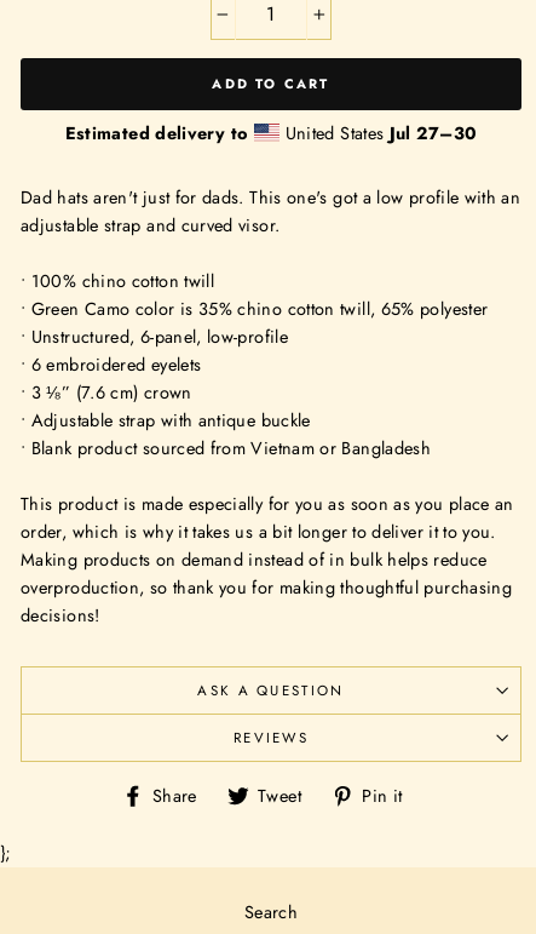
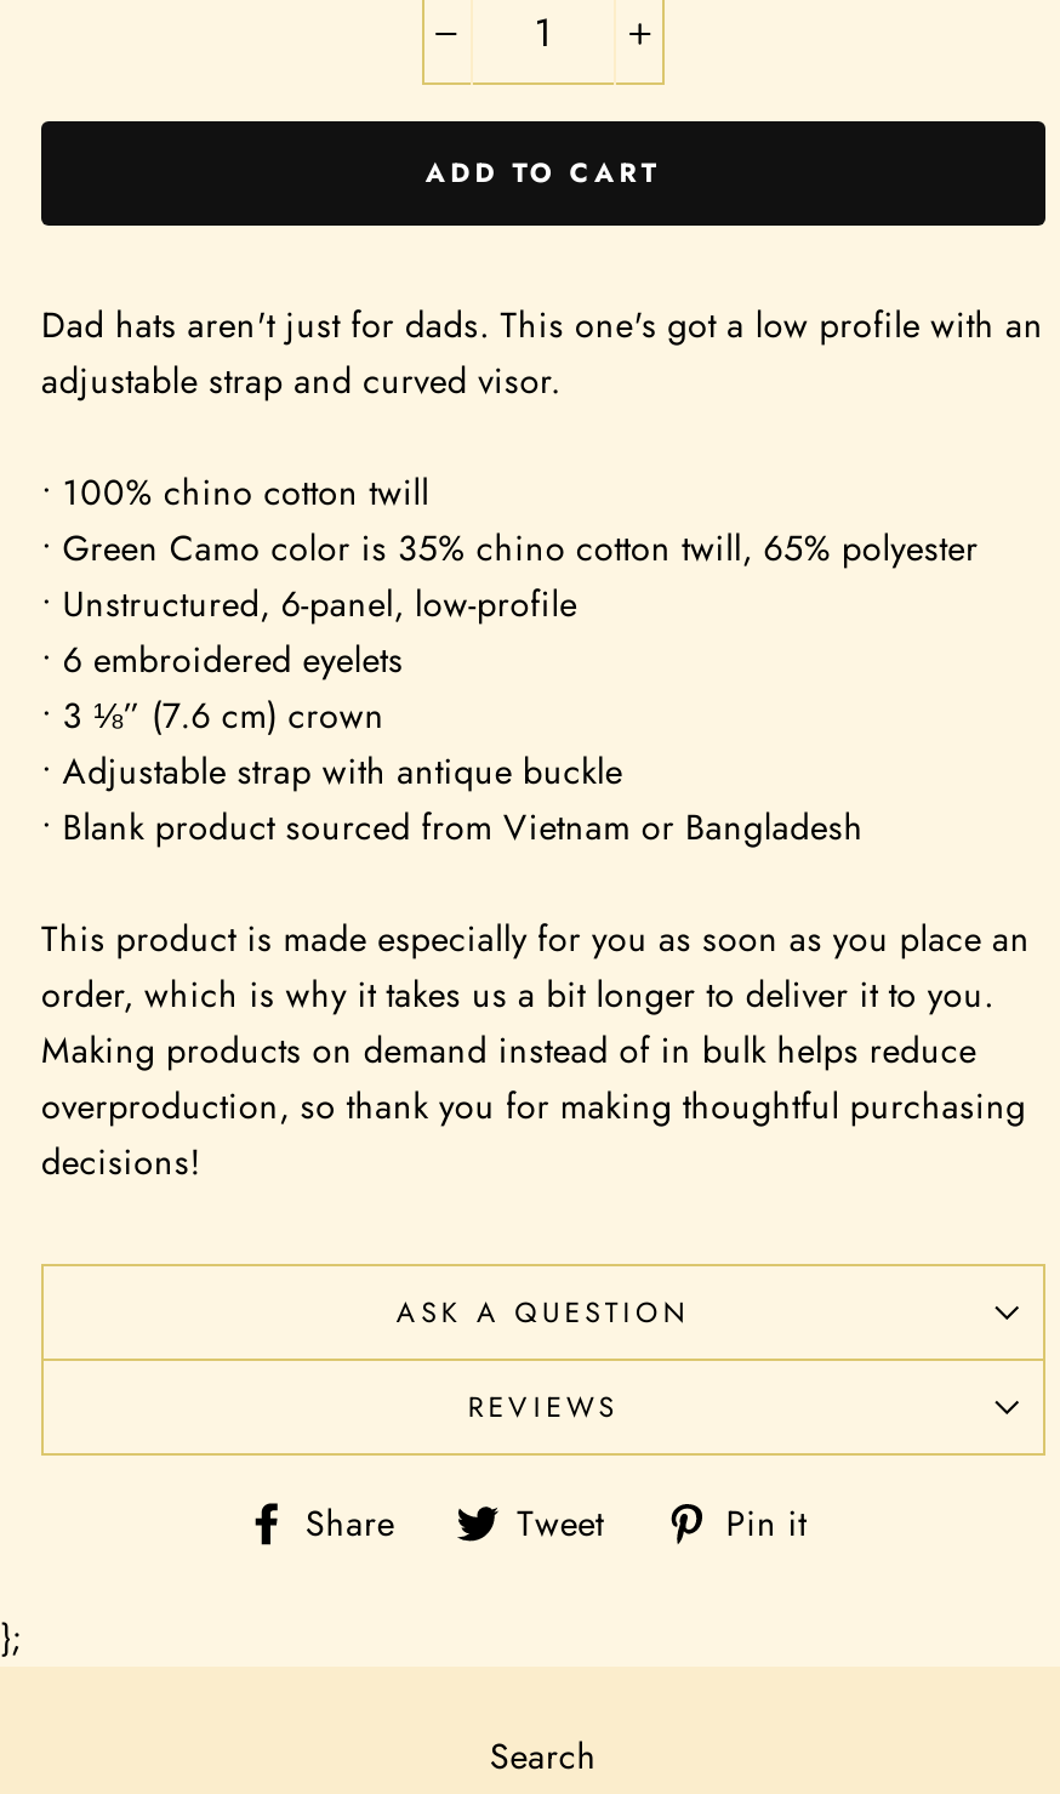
- Estimated delivery to
- United States Jul 27–30
